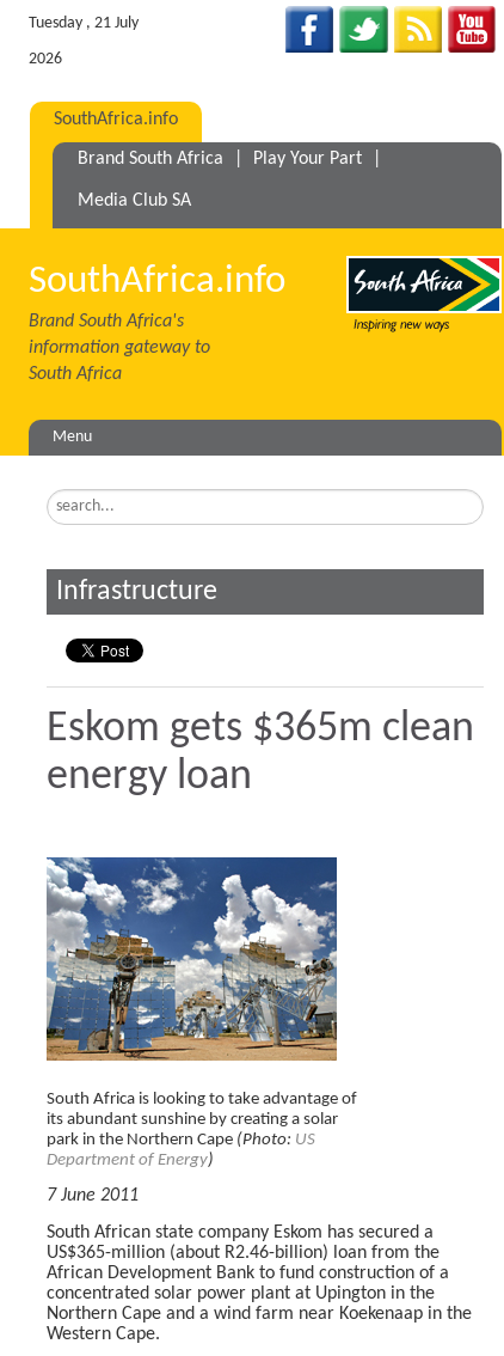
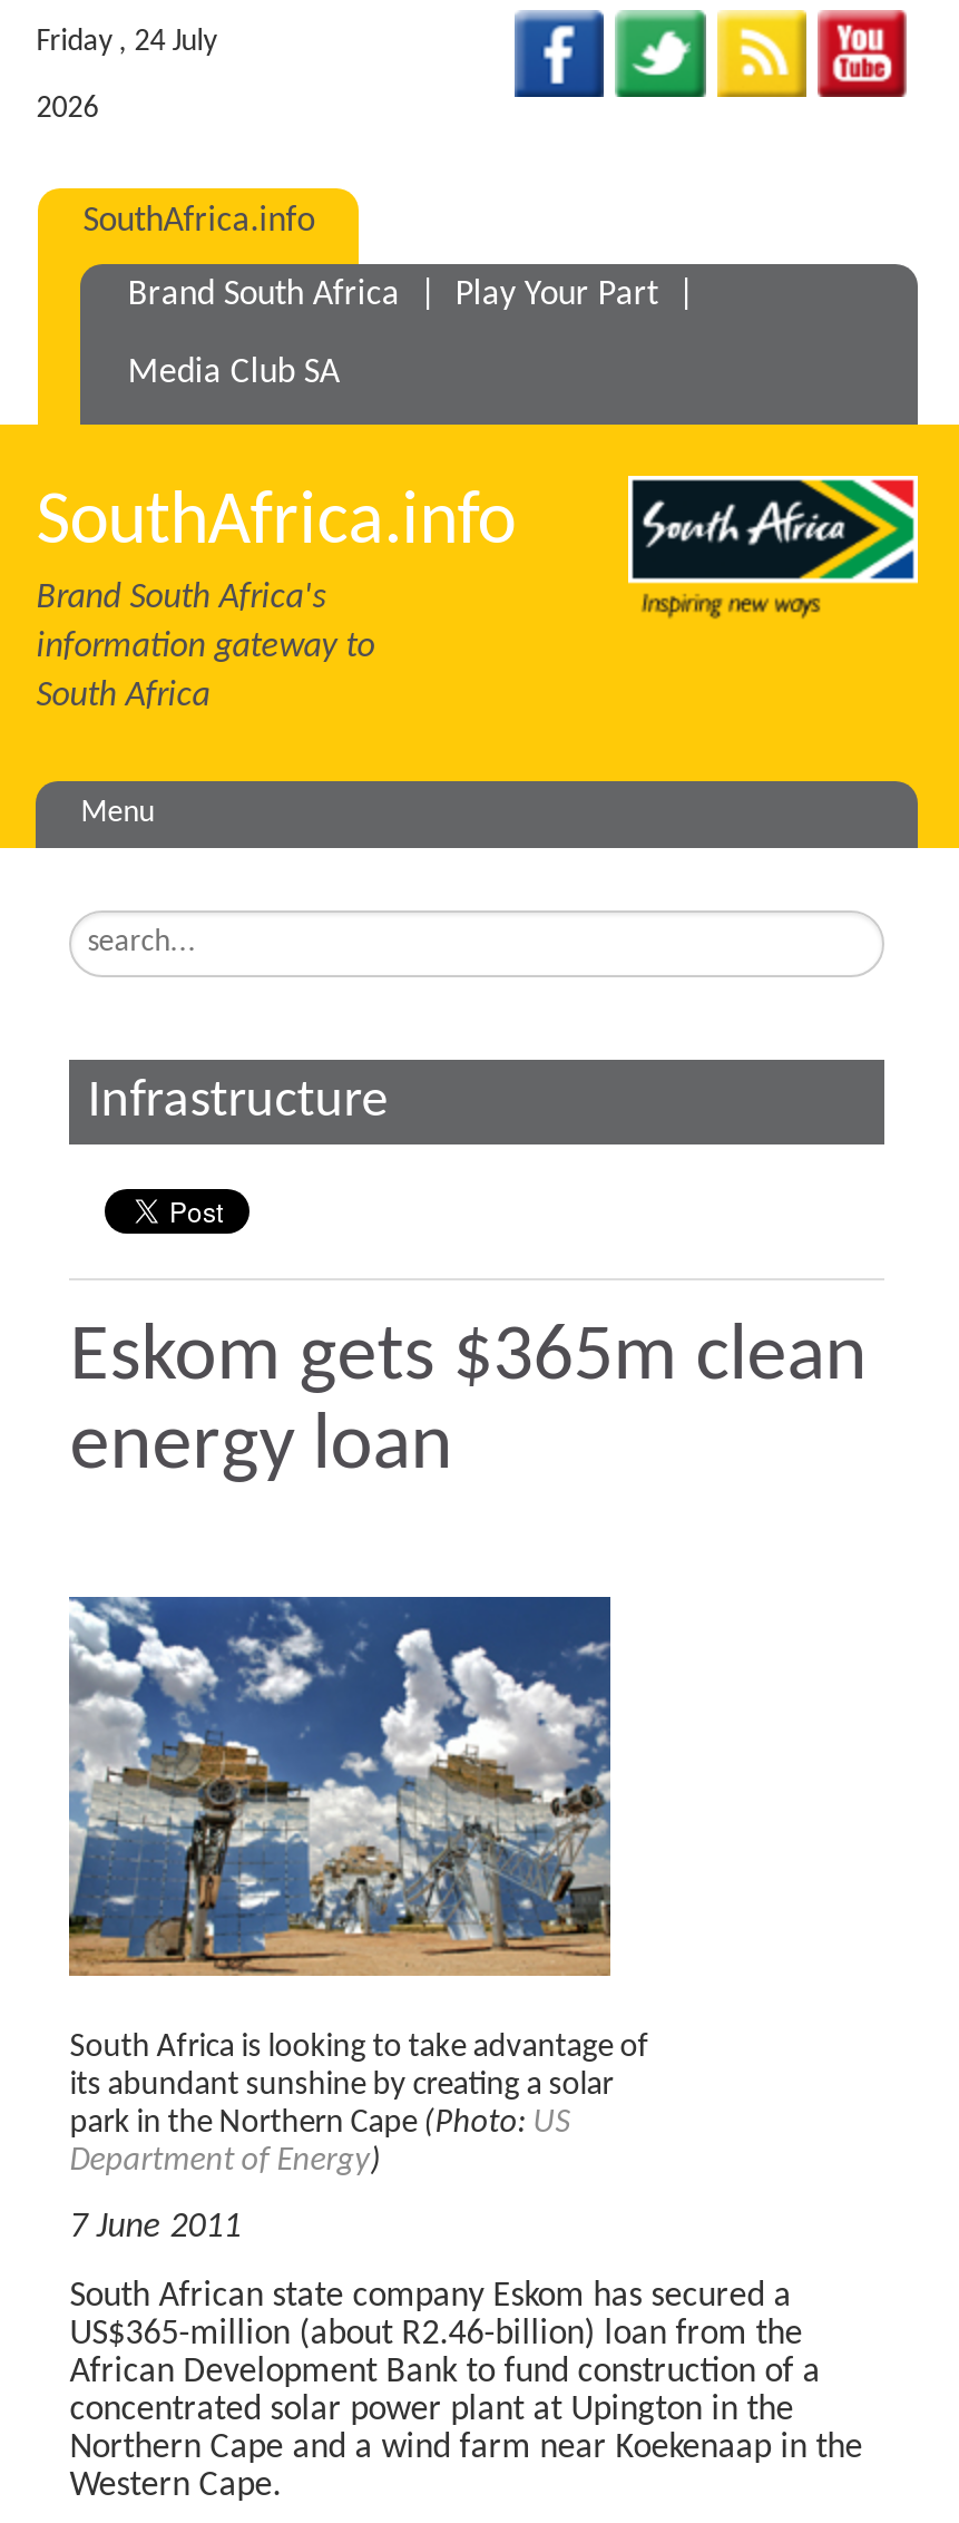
- Tuesday , 21 July
+ Friday , 24 July
